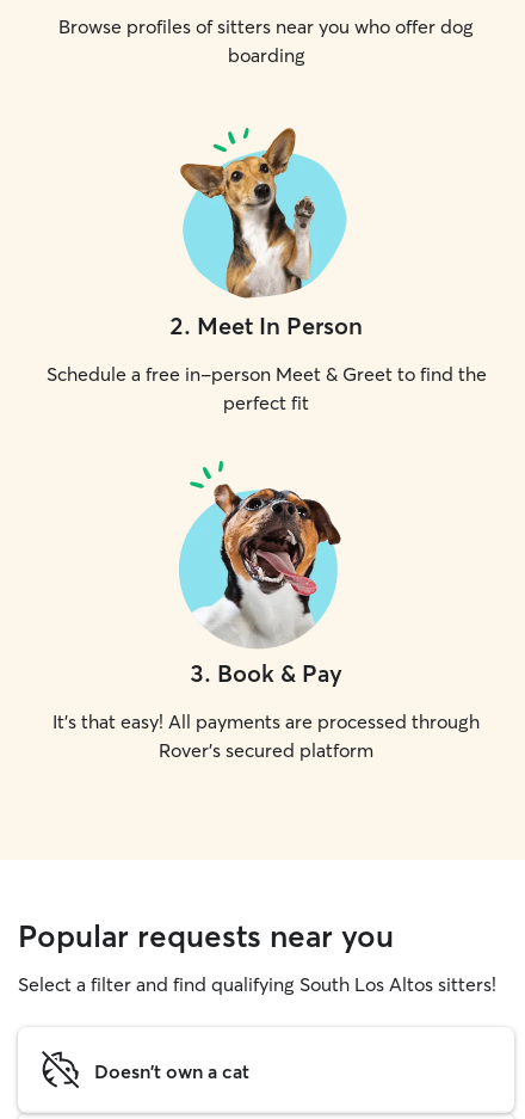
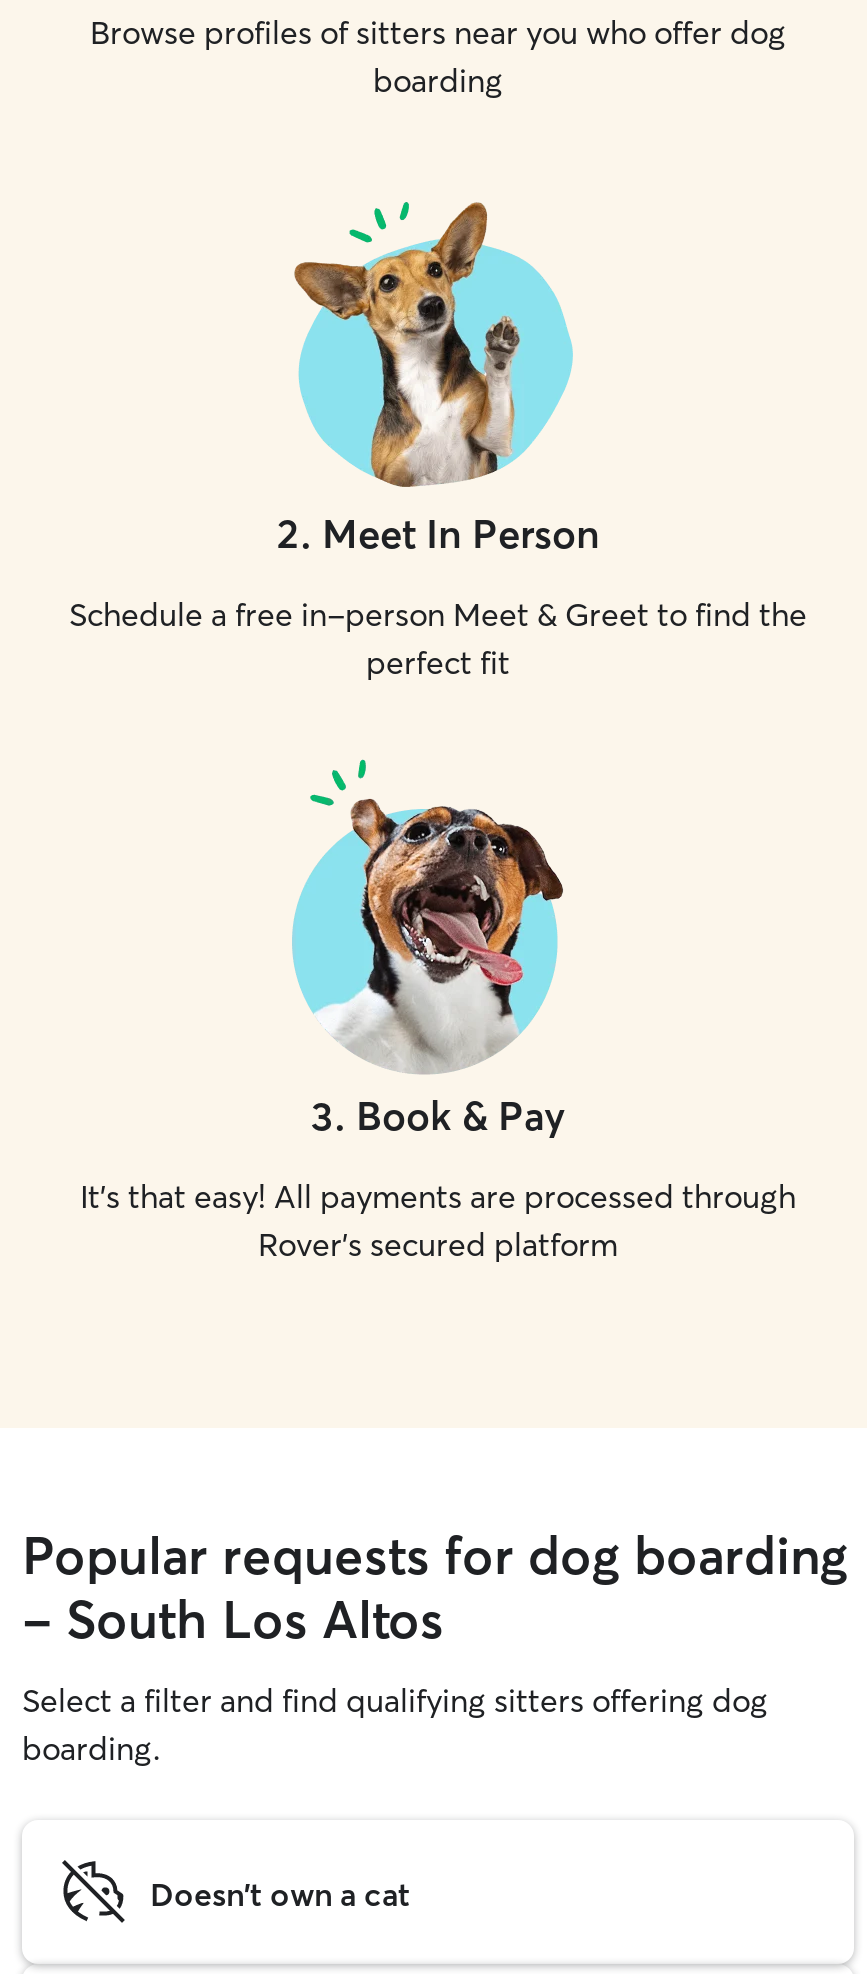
- Popular requests near you
- Select a filter and find qualifying South Los Altos sitters!
+ Popular requests for dog boarding
+ - South Los Altos
+ Select a filter and find qualifying sitters offering dog
+ boarding.
